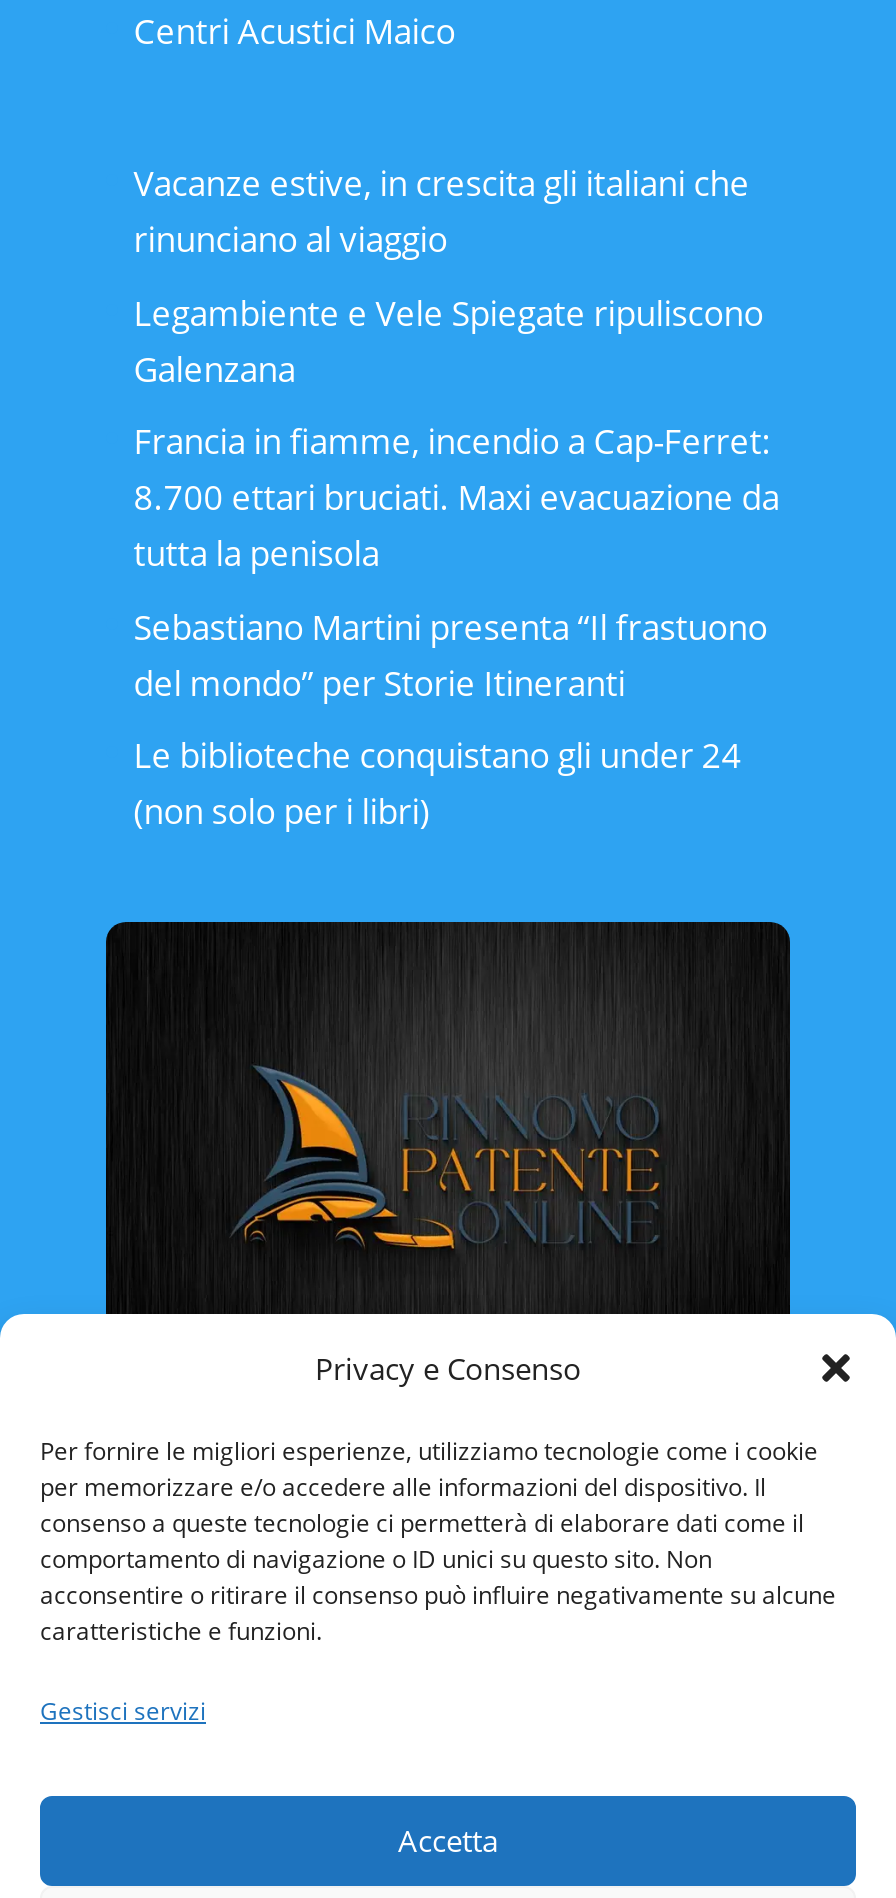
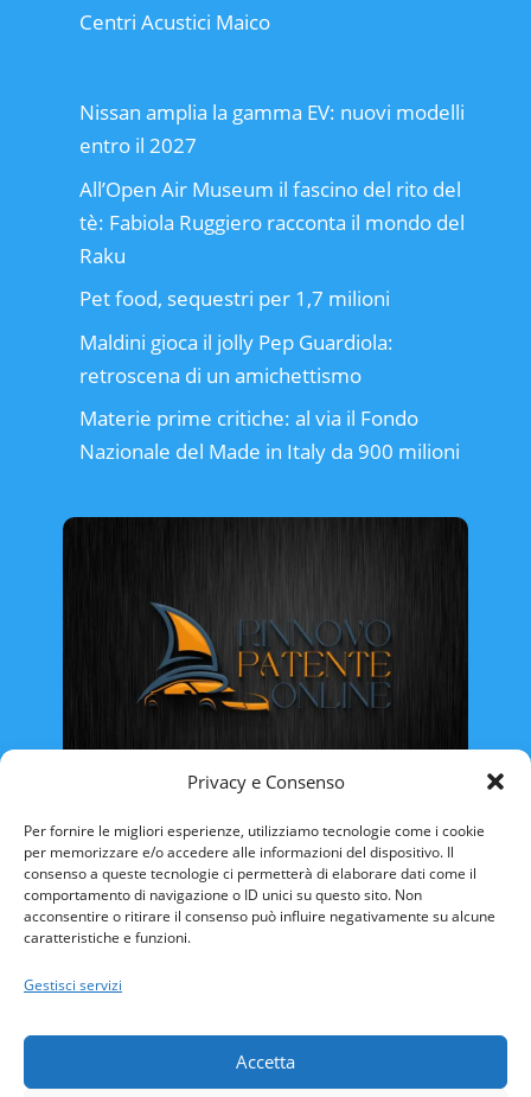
- Vacanze estive, in crescita gli italiani che
- rinunciano al viaggio
+ Nissan amplia la gamma EV: nuovi modelli
+ entro il 2027

- Legambiente e Vele Spiegate ripuliscono
- Galenzana
+ All’Open Air Museum il fascino del rito del
+ tè: Fabiola Ruggiero racconta il mondo del
+ Raku

- Francia in fiamme, incendio a Cap-Ferret:
- 8.700 ettari bruciati. Maxi evacuazione da
- tutta la penisola
+ Pet food, sequestri per 1,7 milioni

- Sebastiano Martini presenta “Il frastuono
- del mondo” per Storie Itineranti
+ Maldini gioca il jolly Pep Guardiola:
+ retroscena di un amichettismo

- Le biblioteche conquistano gli under 24
- (non solo per i libri)
+ Materie prime critiche: al via il Fondo
+ Nazionale del Made in Italy da 900 milioni
